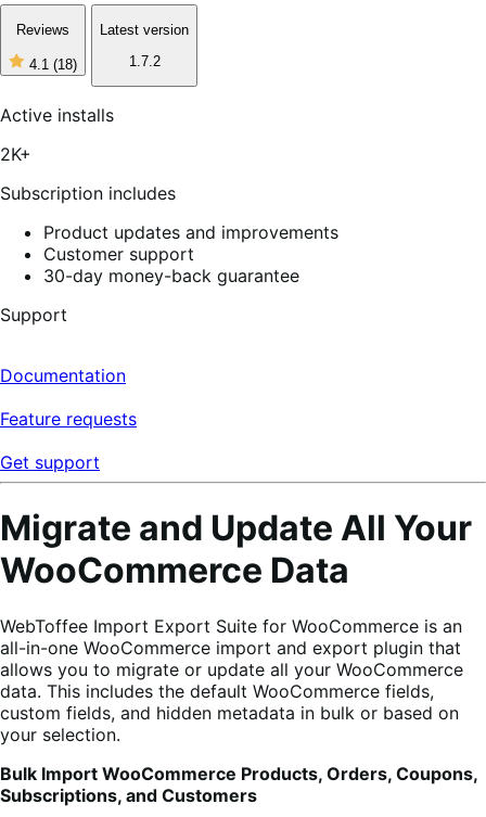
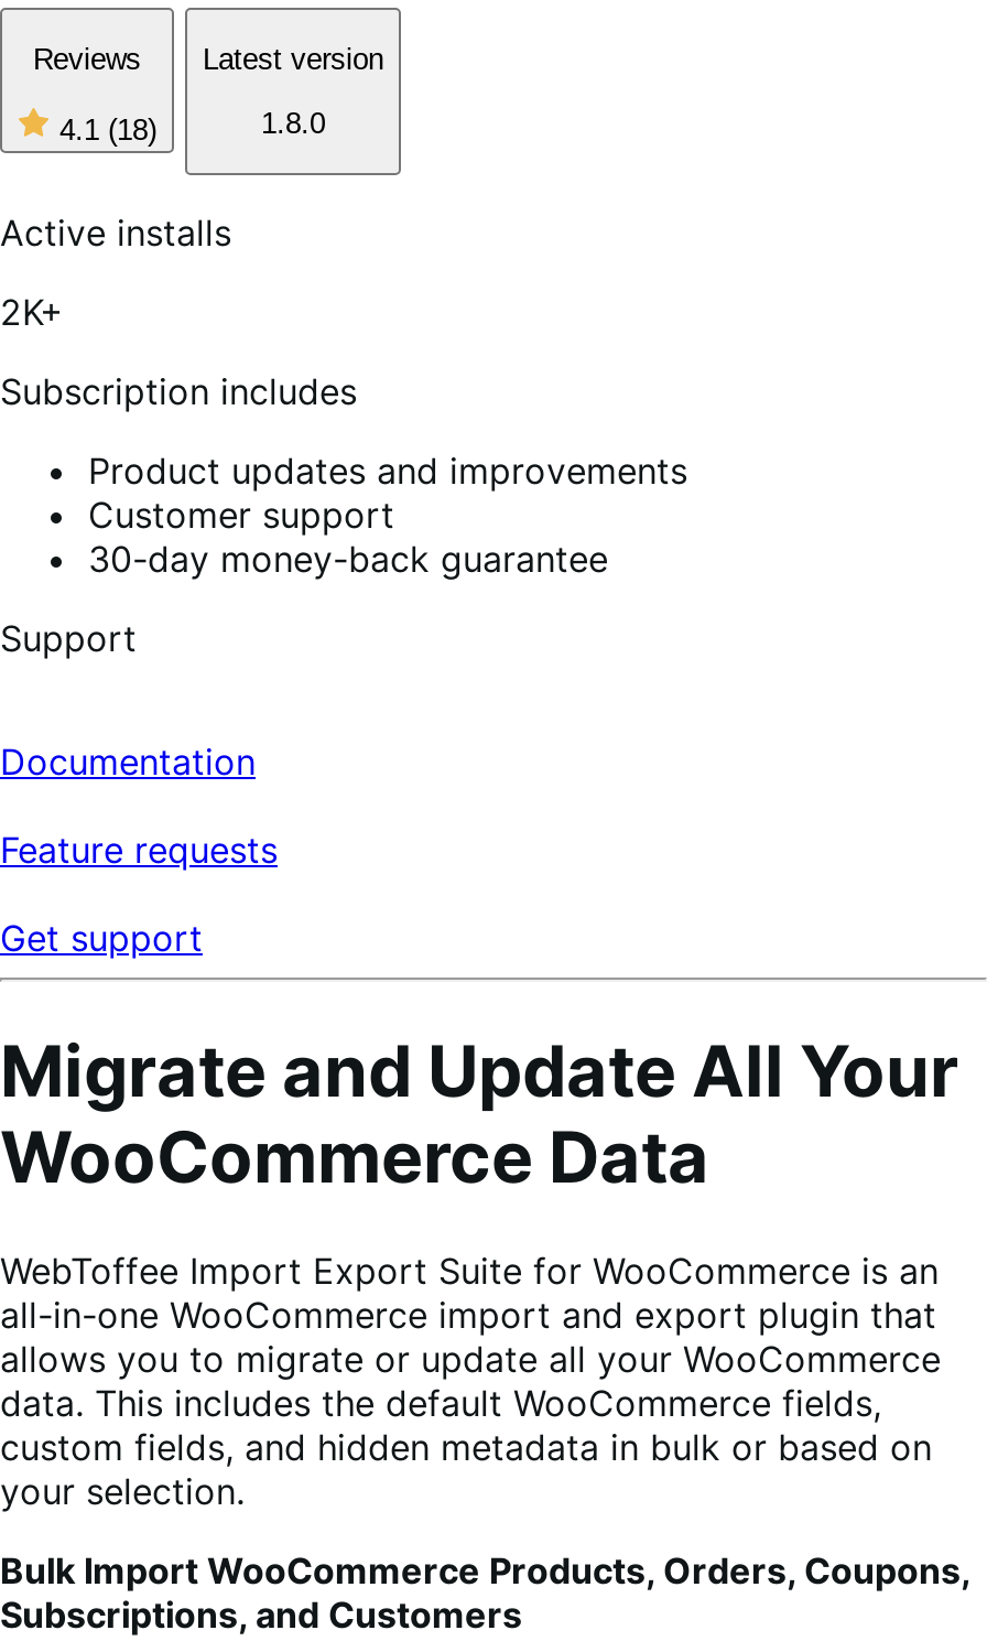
- 1.7.2
+ 1.8.0
